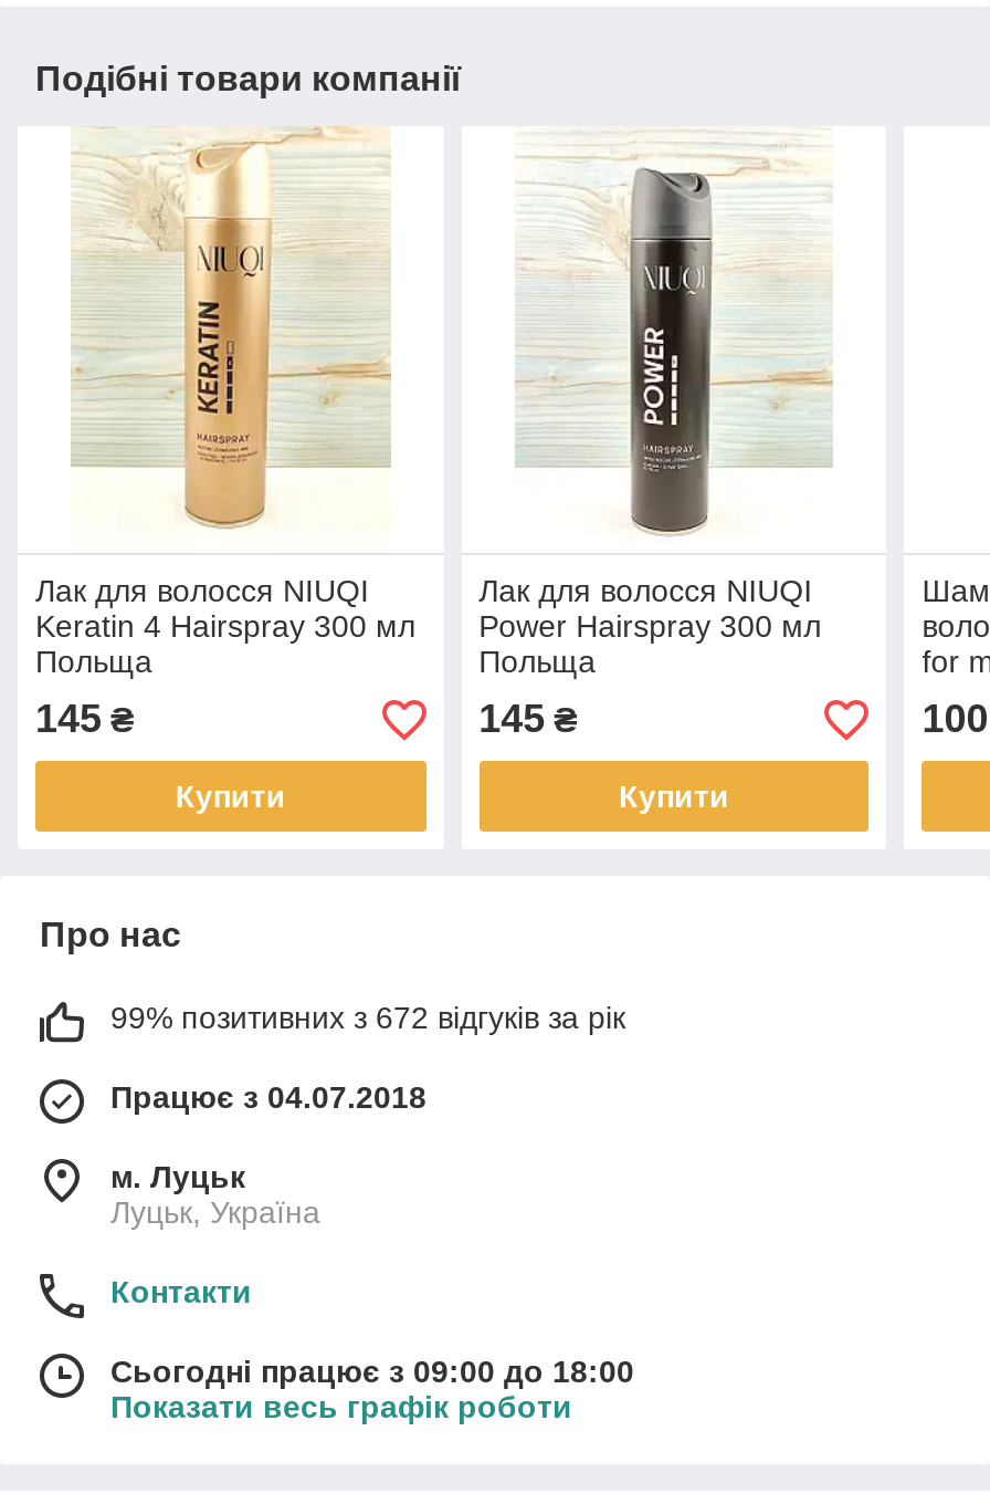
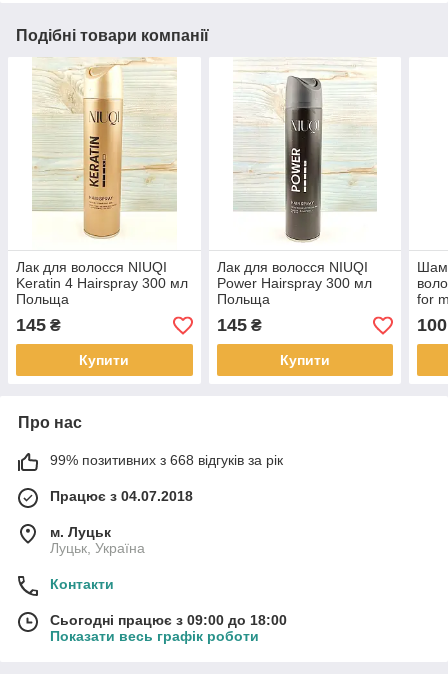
- 99% позитивних з 672 відгуків за рік
+ 99% позитивних з 668 відгуків за рік
